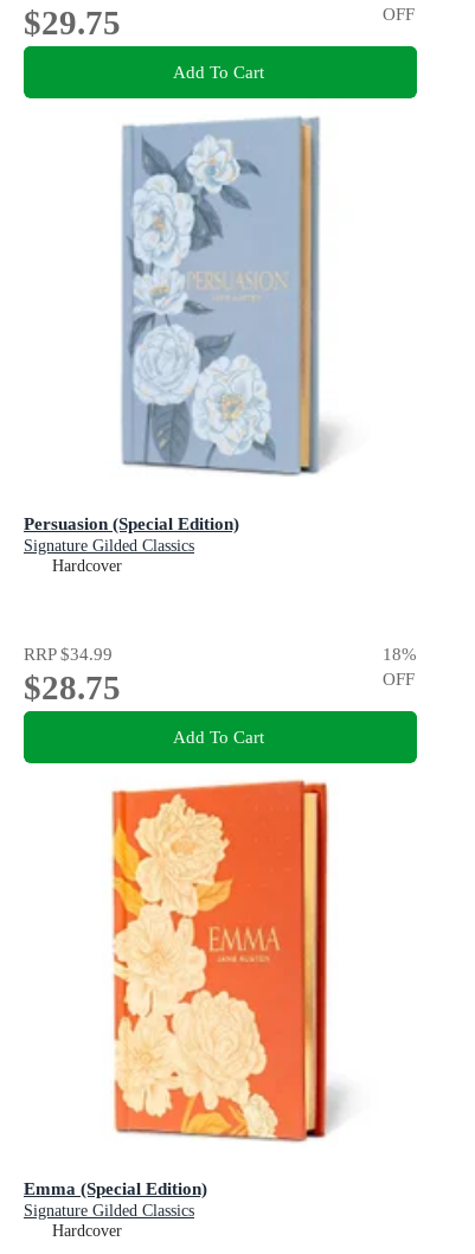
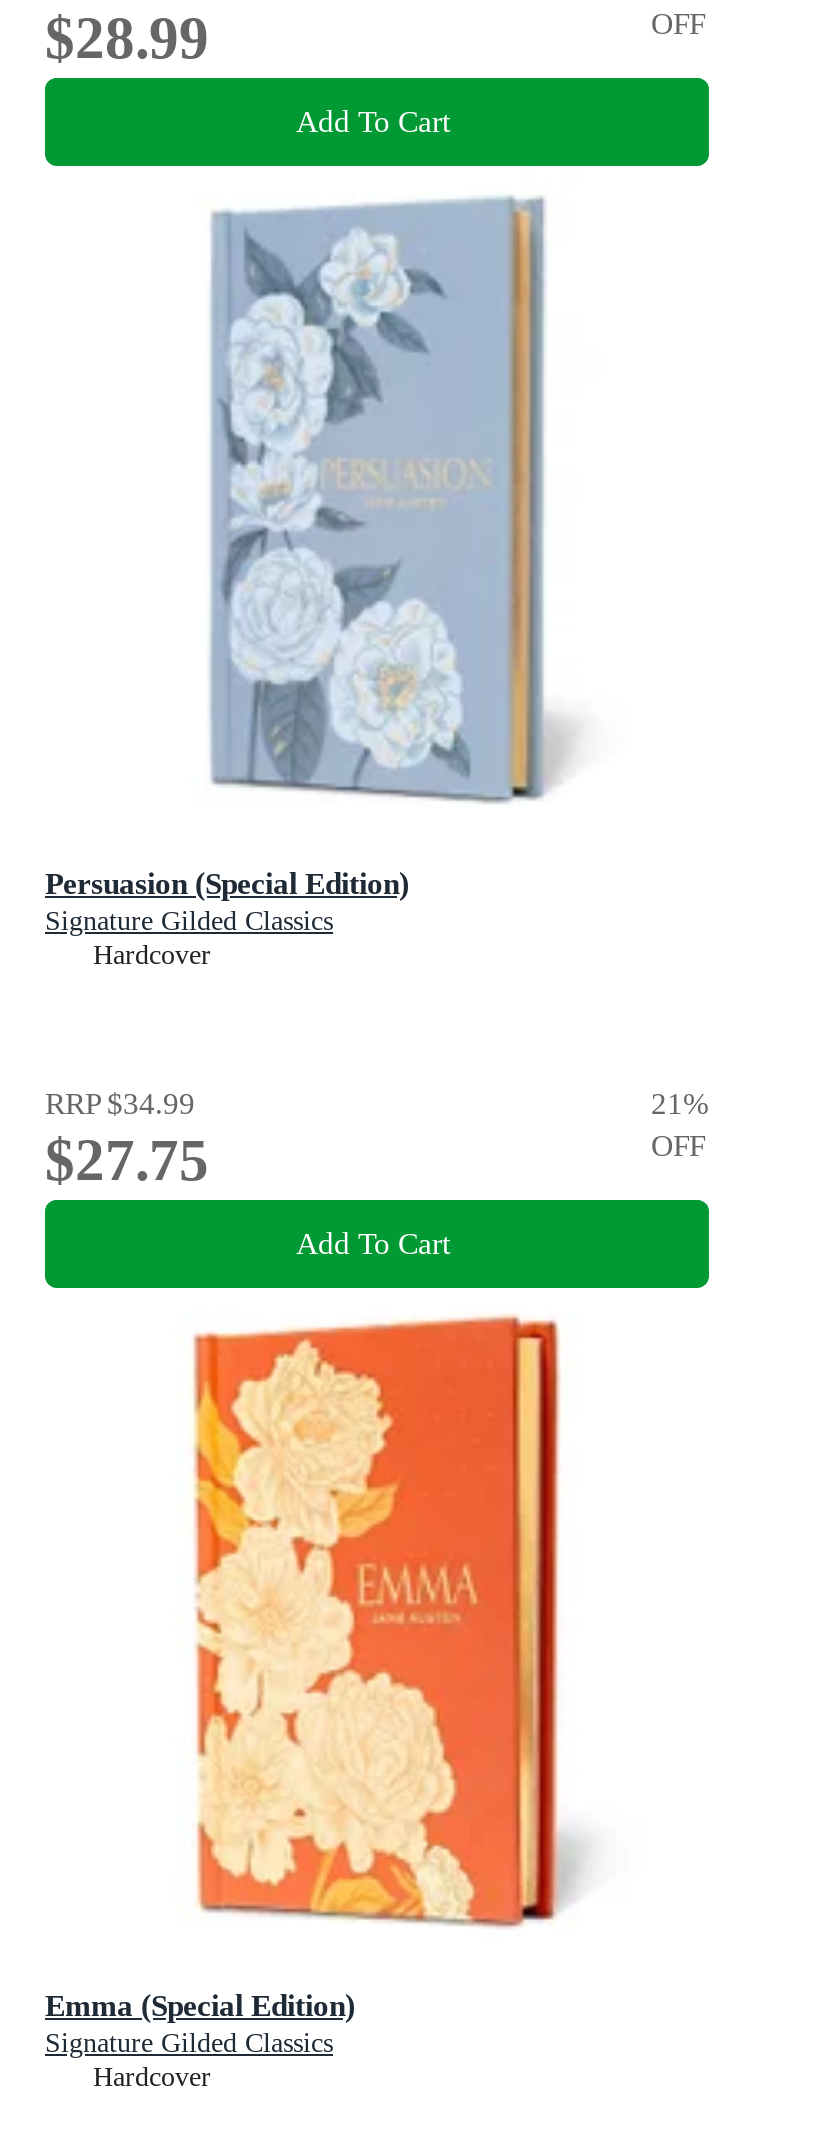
- $29.75
+ $28.99

- 18%
+ 21%

- $28.75
+ $27.75
